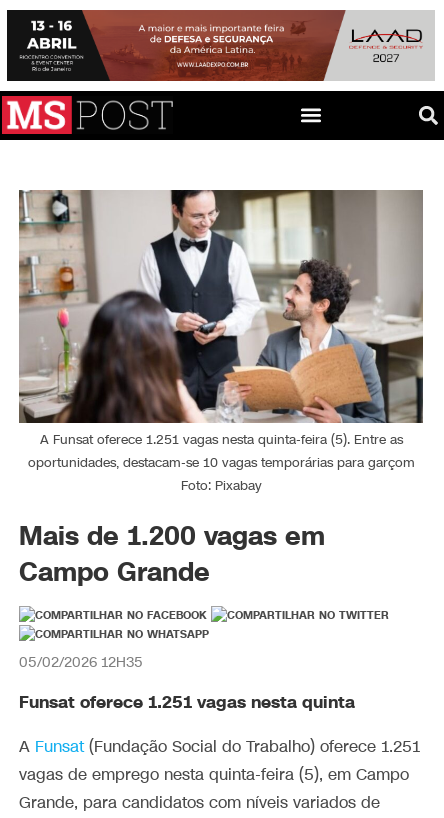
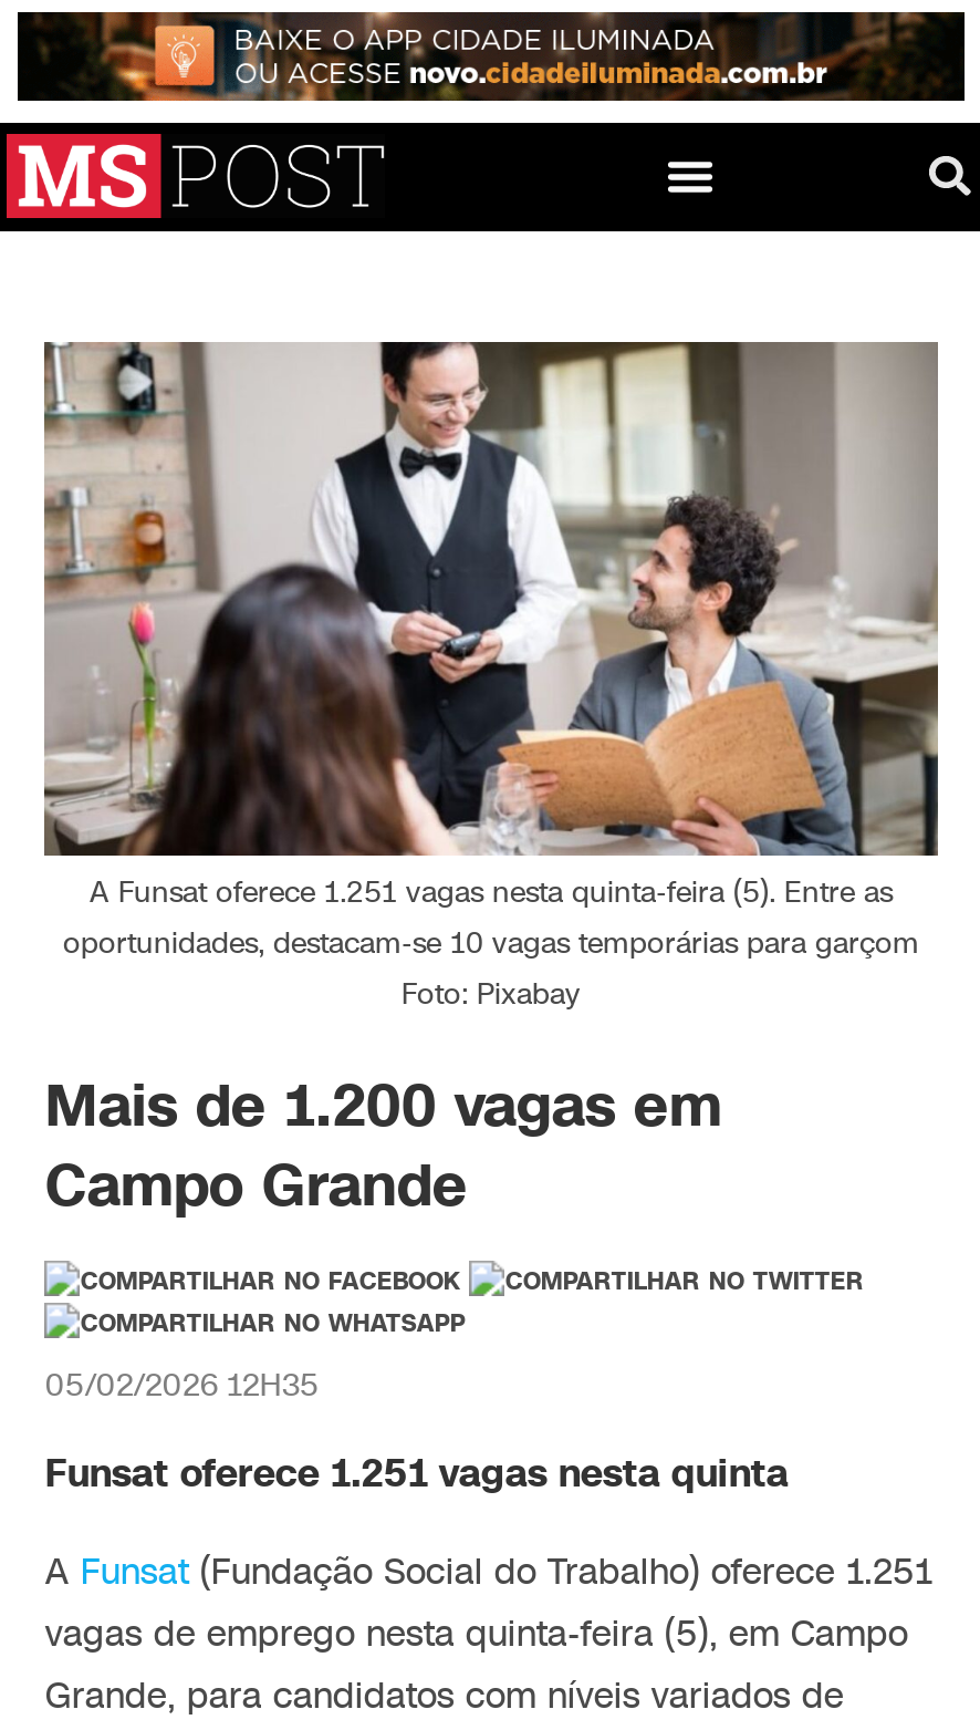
- [image]
+ [image]
